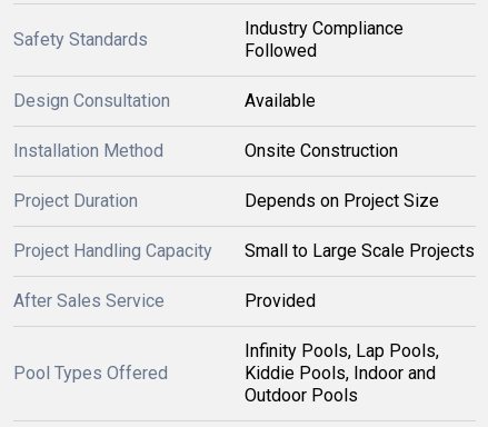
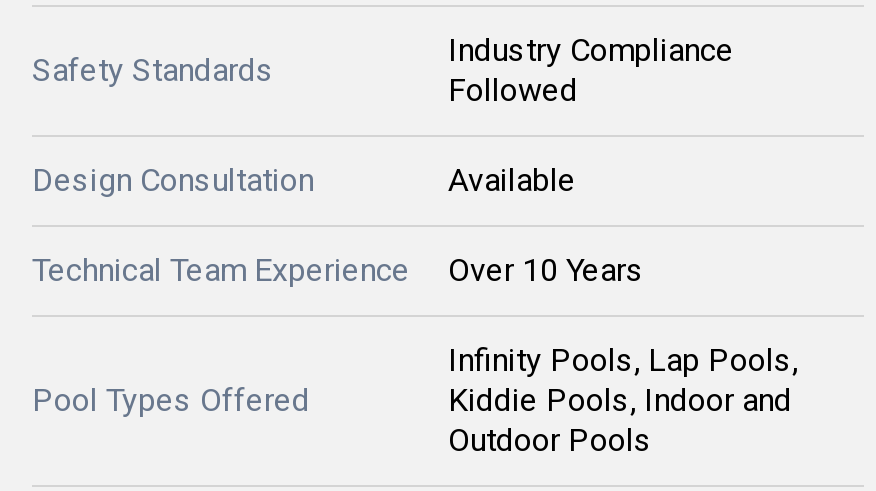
- Installation Method
- Onsite Construction
- Project Duration
- Depends on Project Size
- Project Handling Capacity
- Small to Large Scale Projects
- After Sales Service
- Provided
+ Technical Team Experience
+ Over 10 Years
